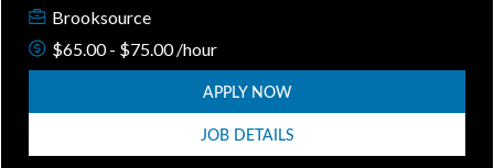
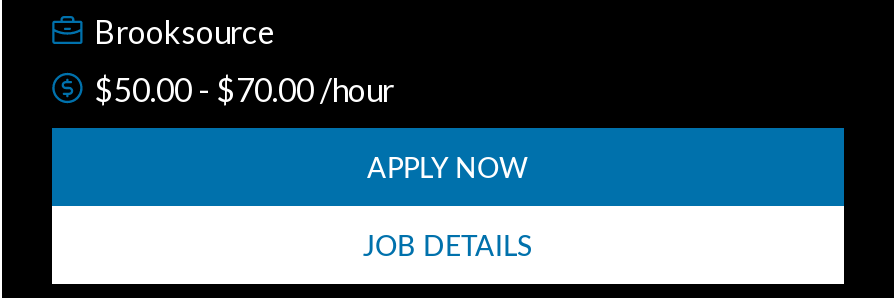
- $65.00 - $75.00 /hour
+ $50.00 - $70.00 /hour
